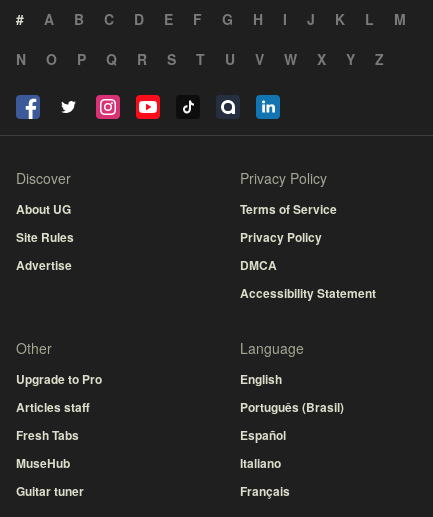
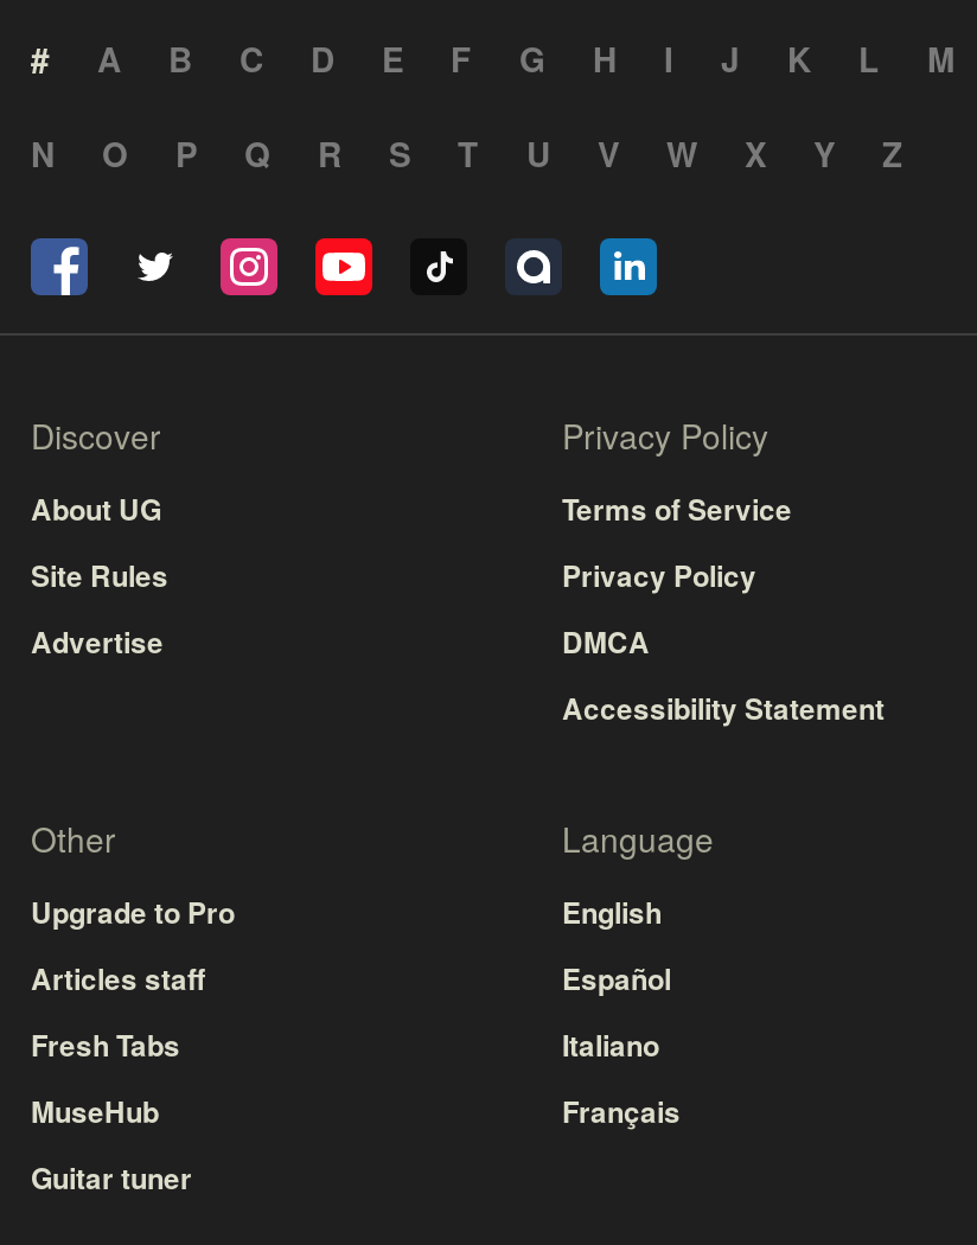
- Português (Brasil)

moved up: Español | Italiano | Français
